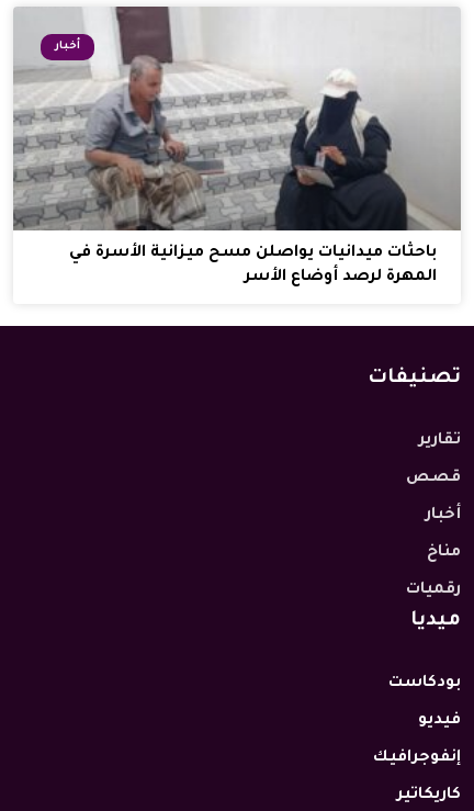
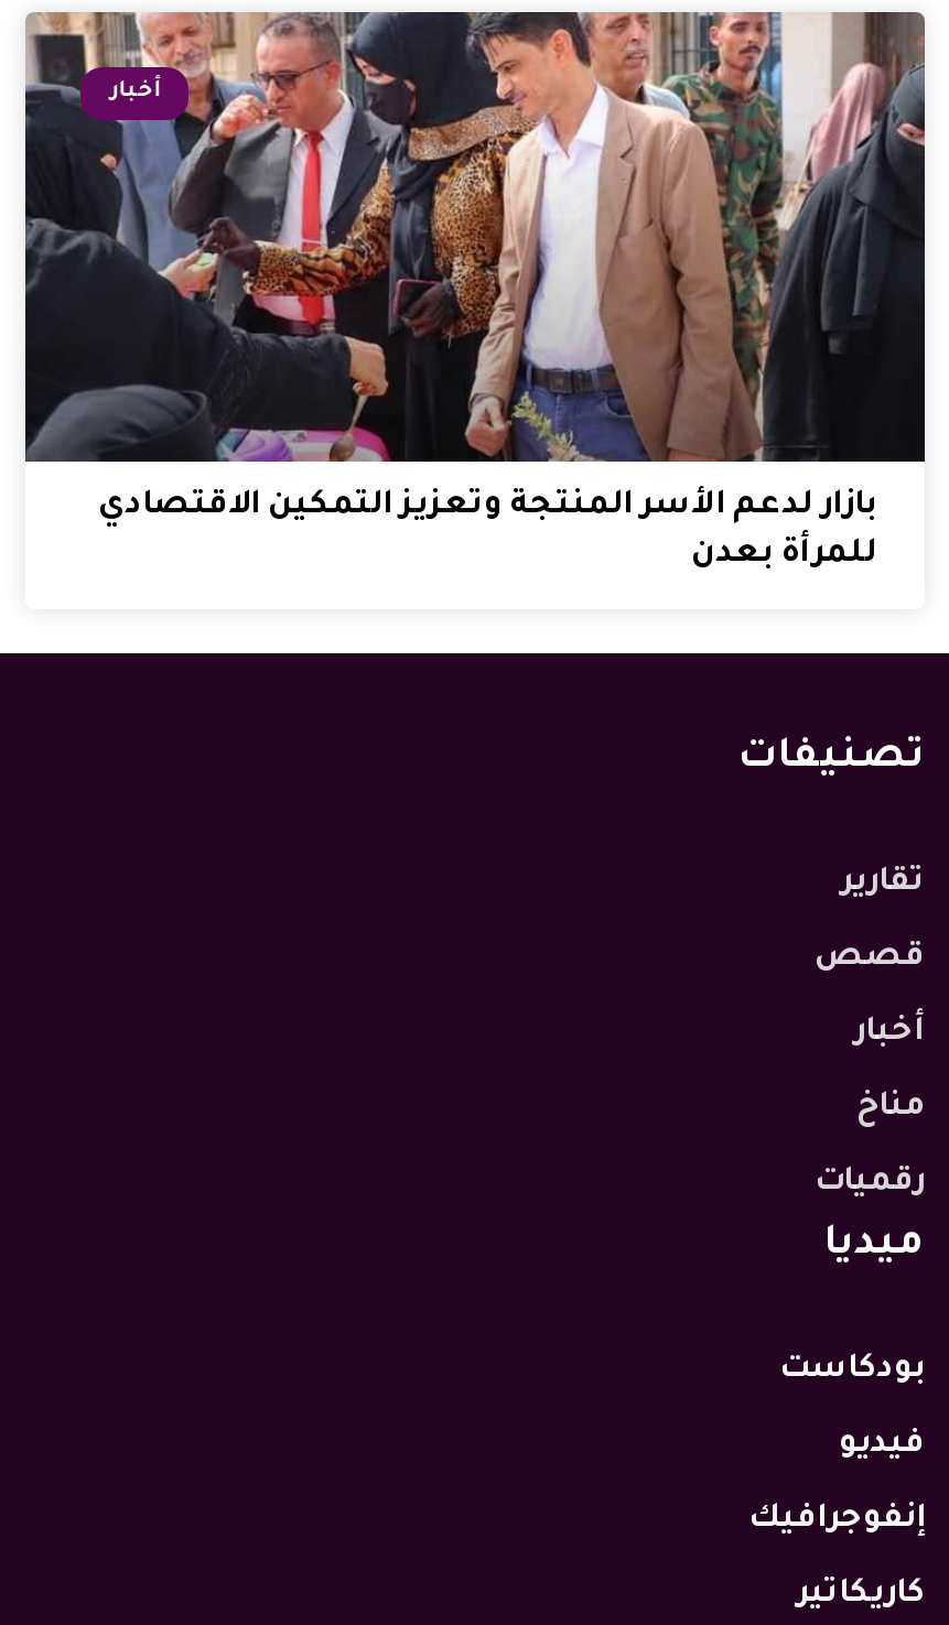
- [image]
- باحثات ميدانيات يواصلن مسح ميزانية الأسرة في
- المهرة لرصد أوضاع الأسر
+ [image]
+ بازار لدعم الأسر المنتجة وتعزيز التمكين الاقتصادي
+ للمرأة بعدن
